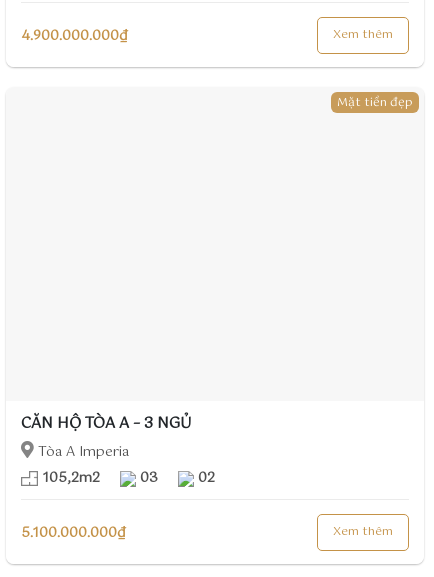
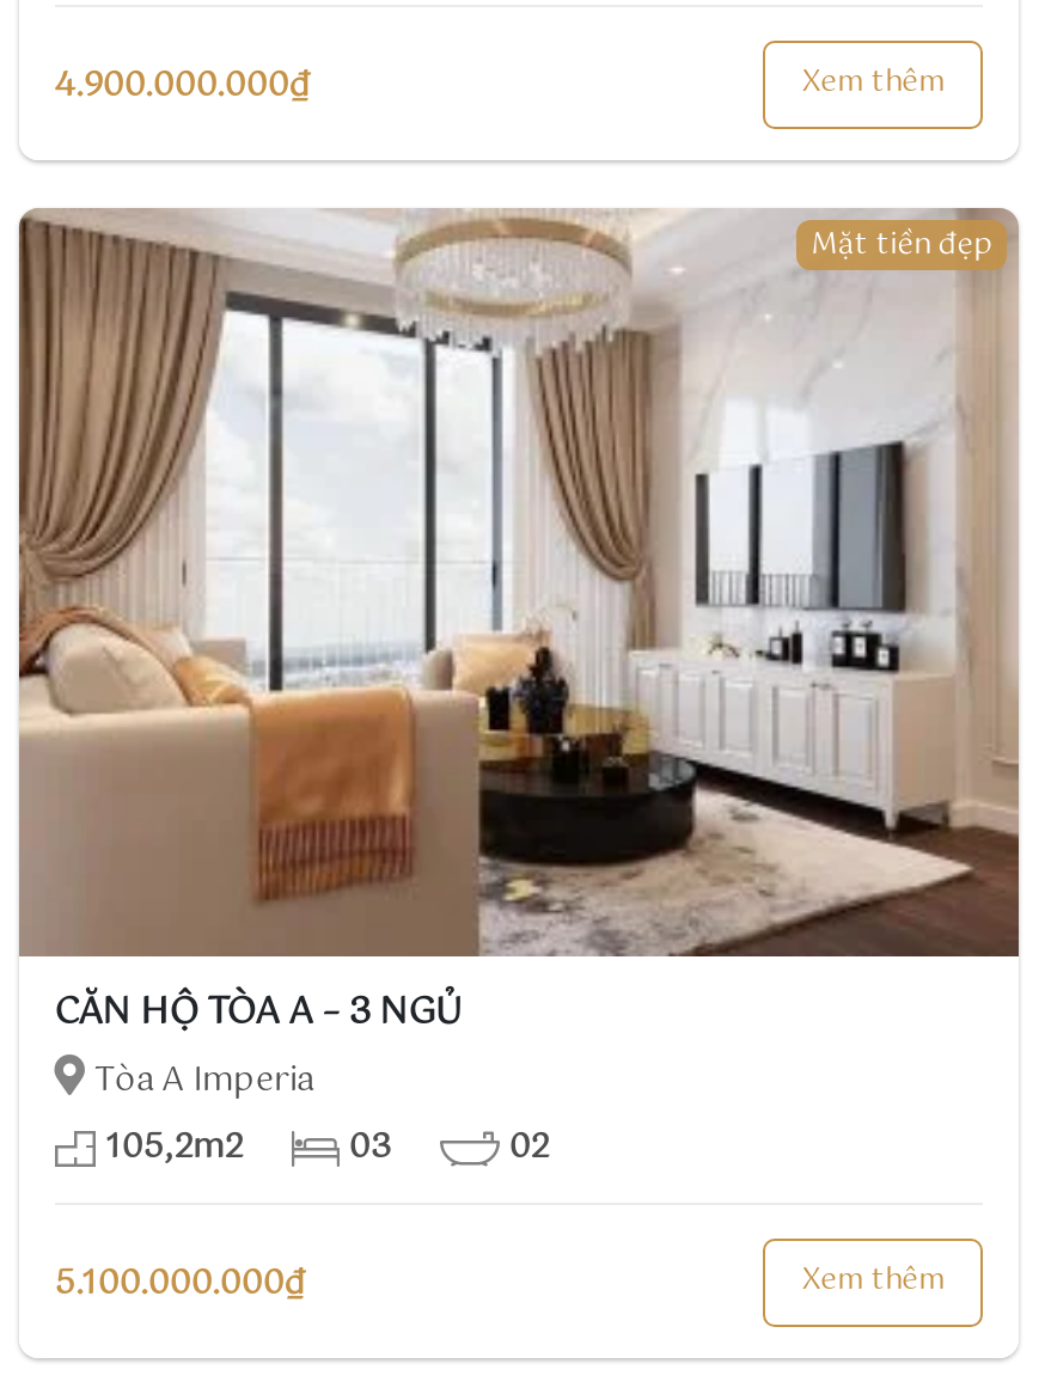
+ [image]
